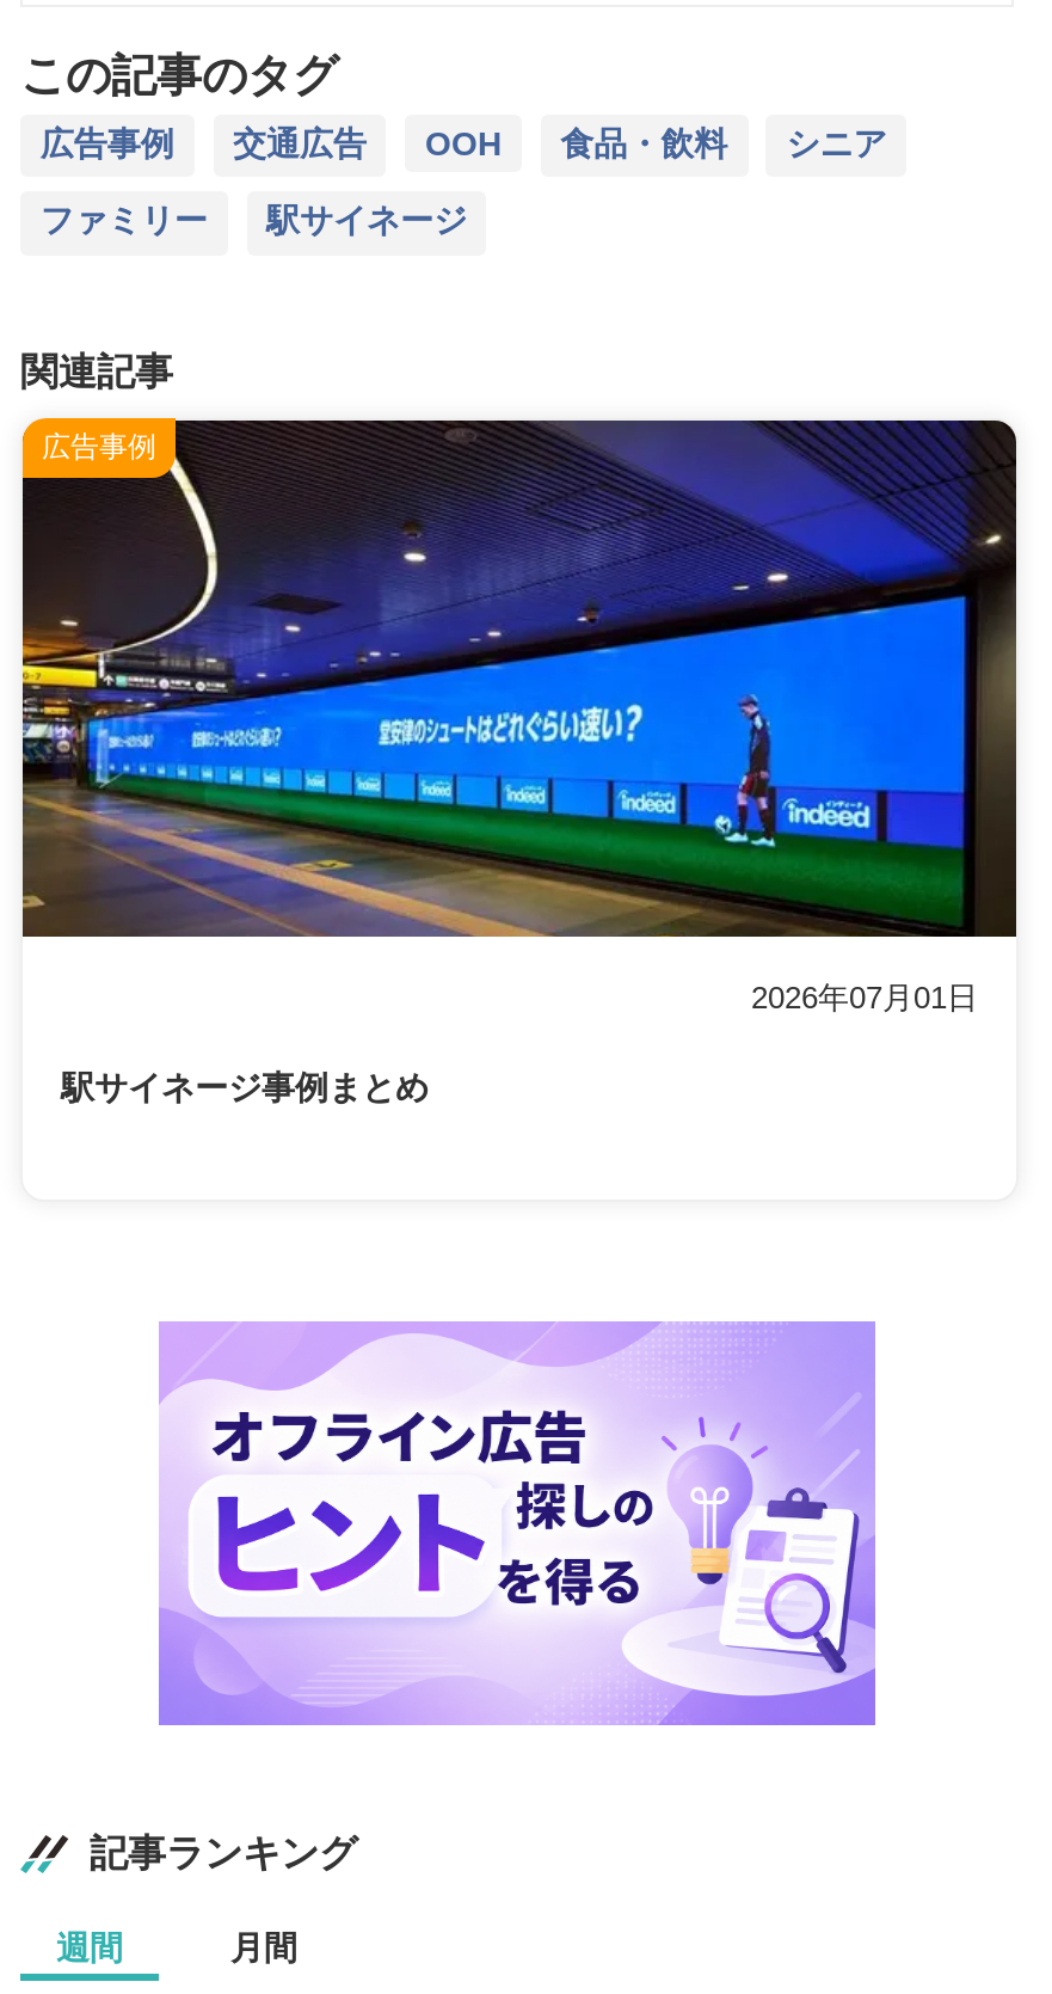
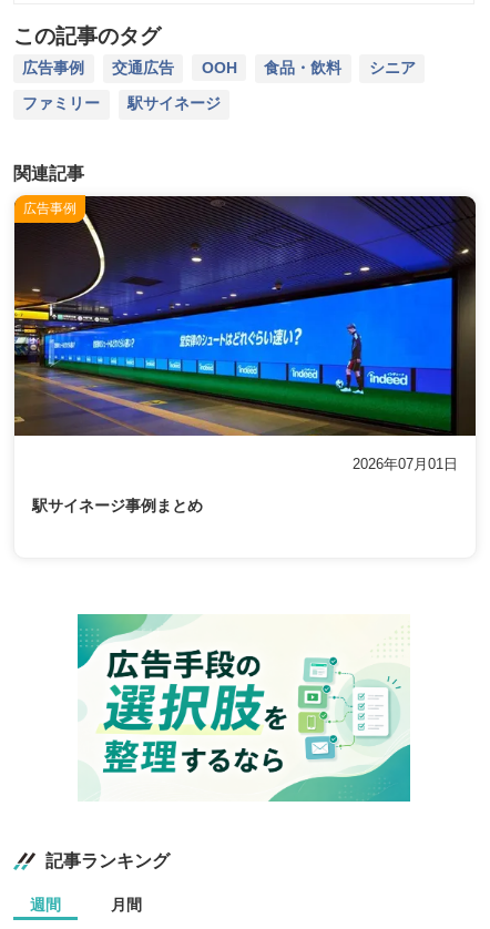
- [image]
+ [image]
